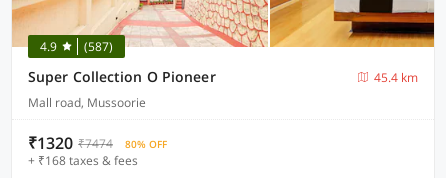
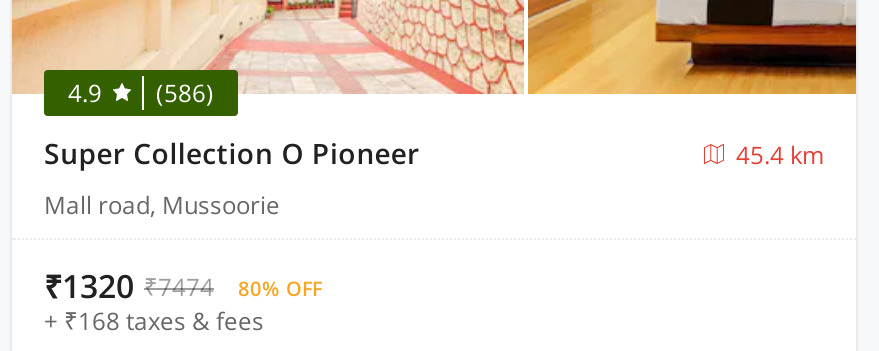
- 4.9 (587)
+ 4.9 (586)
